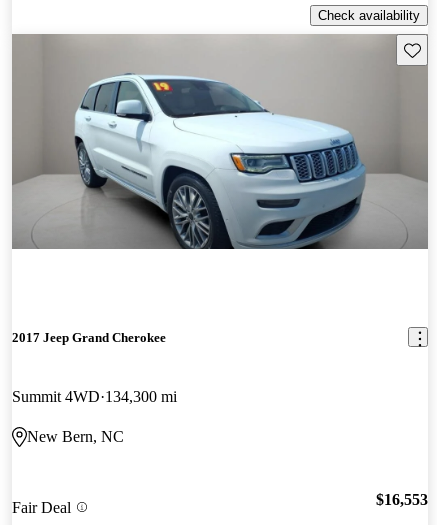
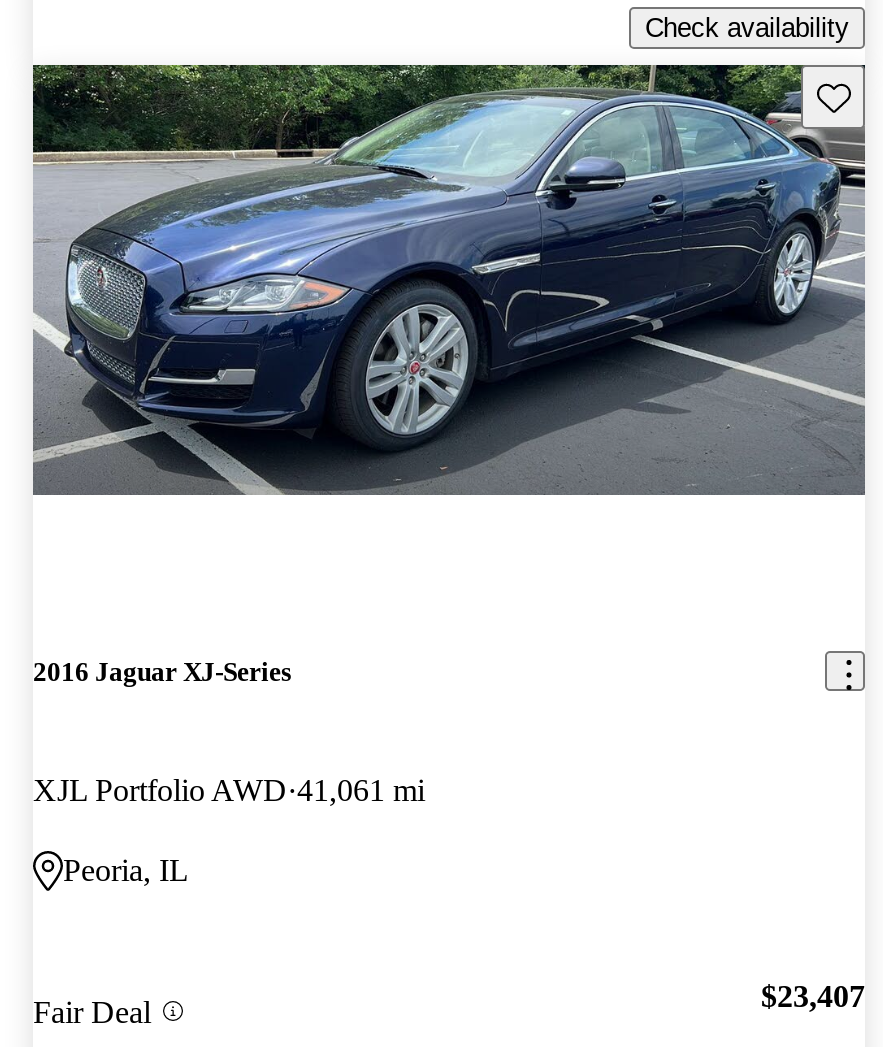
- [image]
+ [image]

- 2017 Jeep Grand Cherokee
+ 2016 Jaguar XJ-Series

- Summit 4WD 134,300 mi
+ XJL Portfolio AWD 41,061 mi

- New Bern, NC
+ Peoria, IL

- $16,553
+ $23,407
